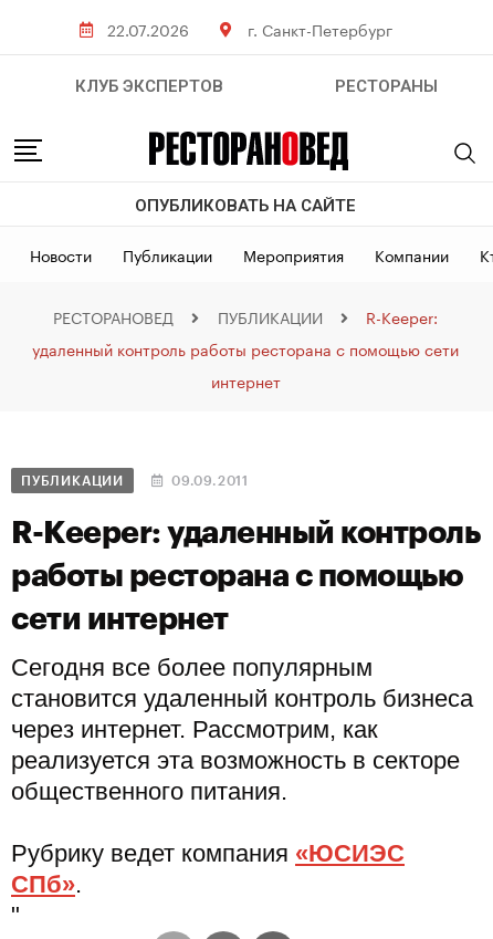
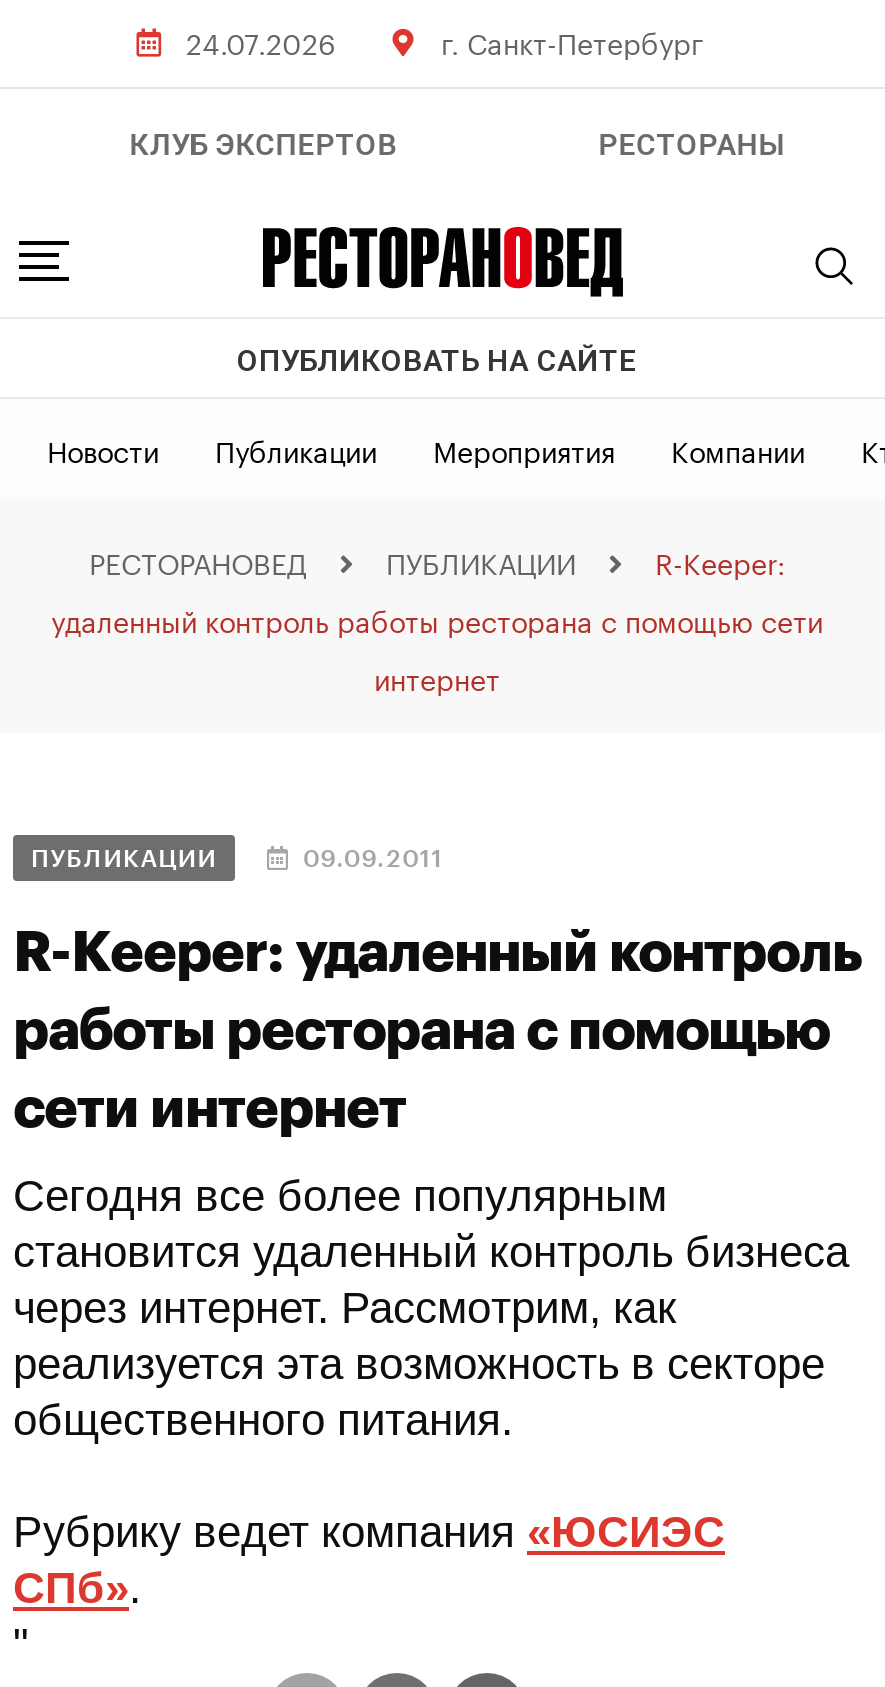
- 22.07.2026
+ 24.07.2026
